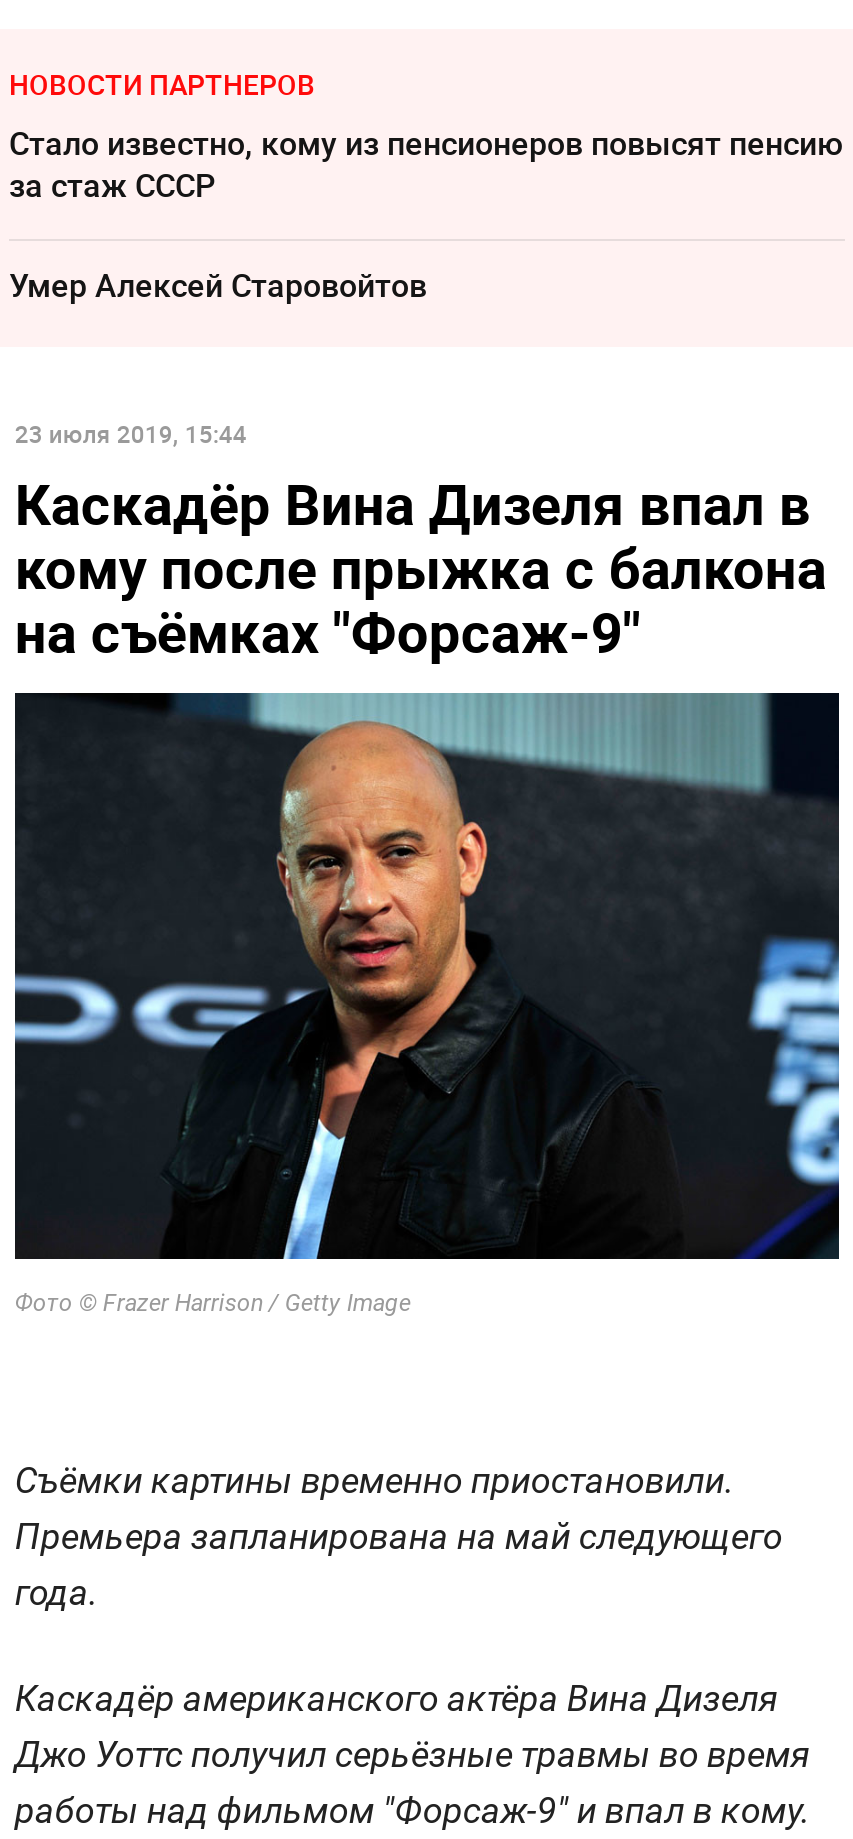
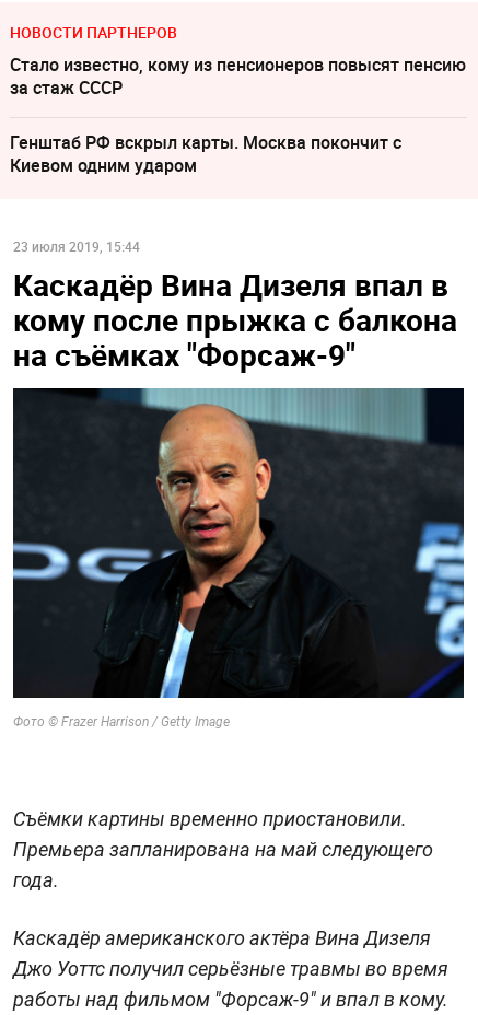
- Умер Алексeй Старовойтов
+ Генштаб РФ вскрыл карты. Москва покончит с
+ Киевом одним ударом
